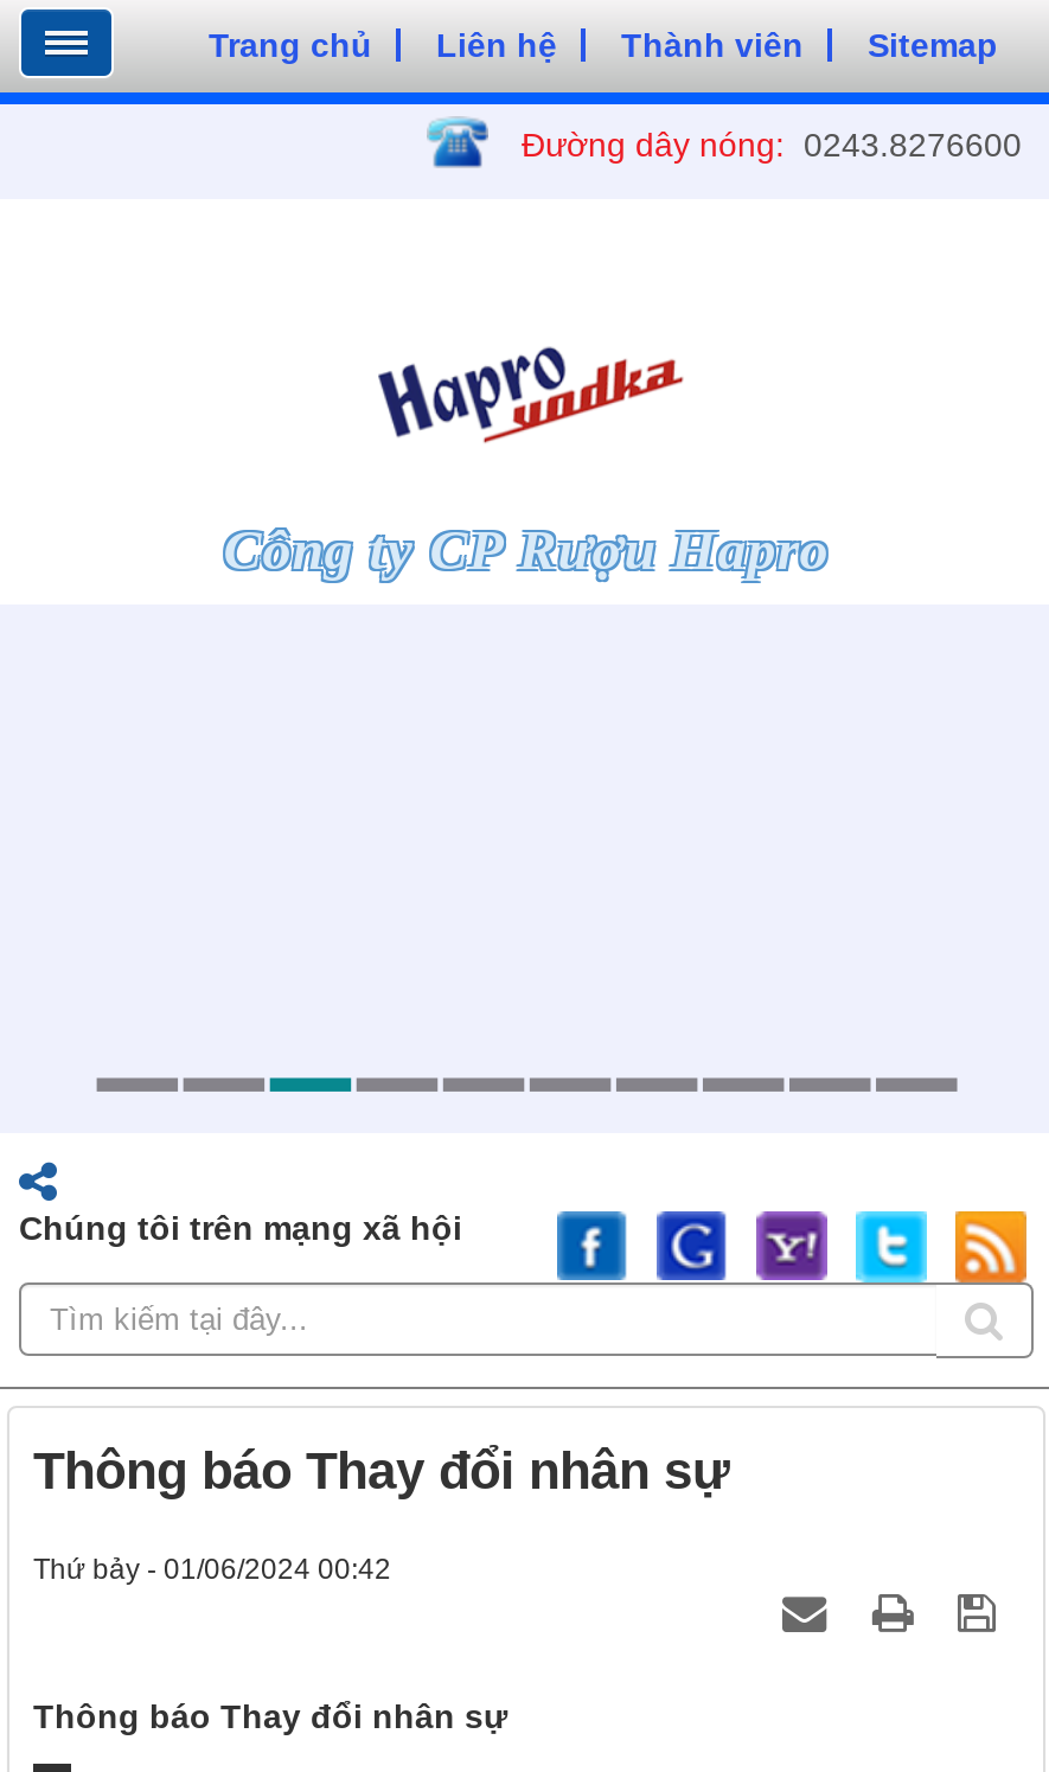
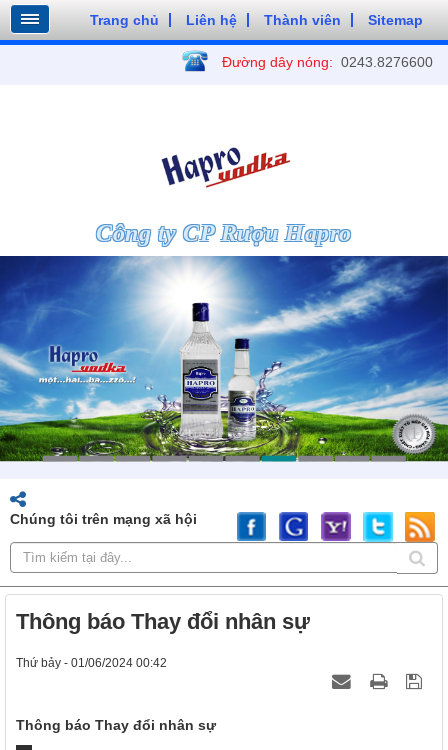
+ [image]
